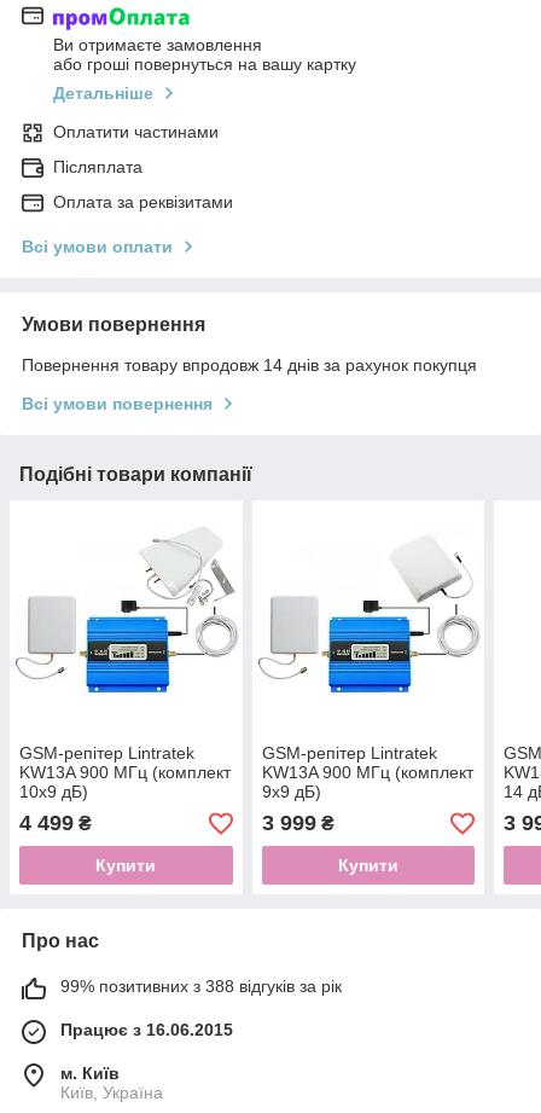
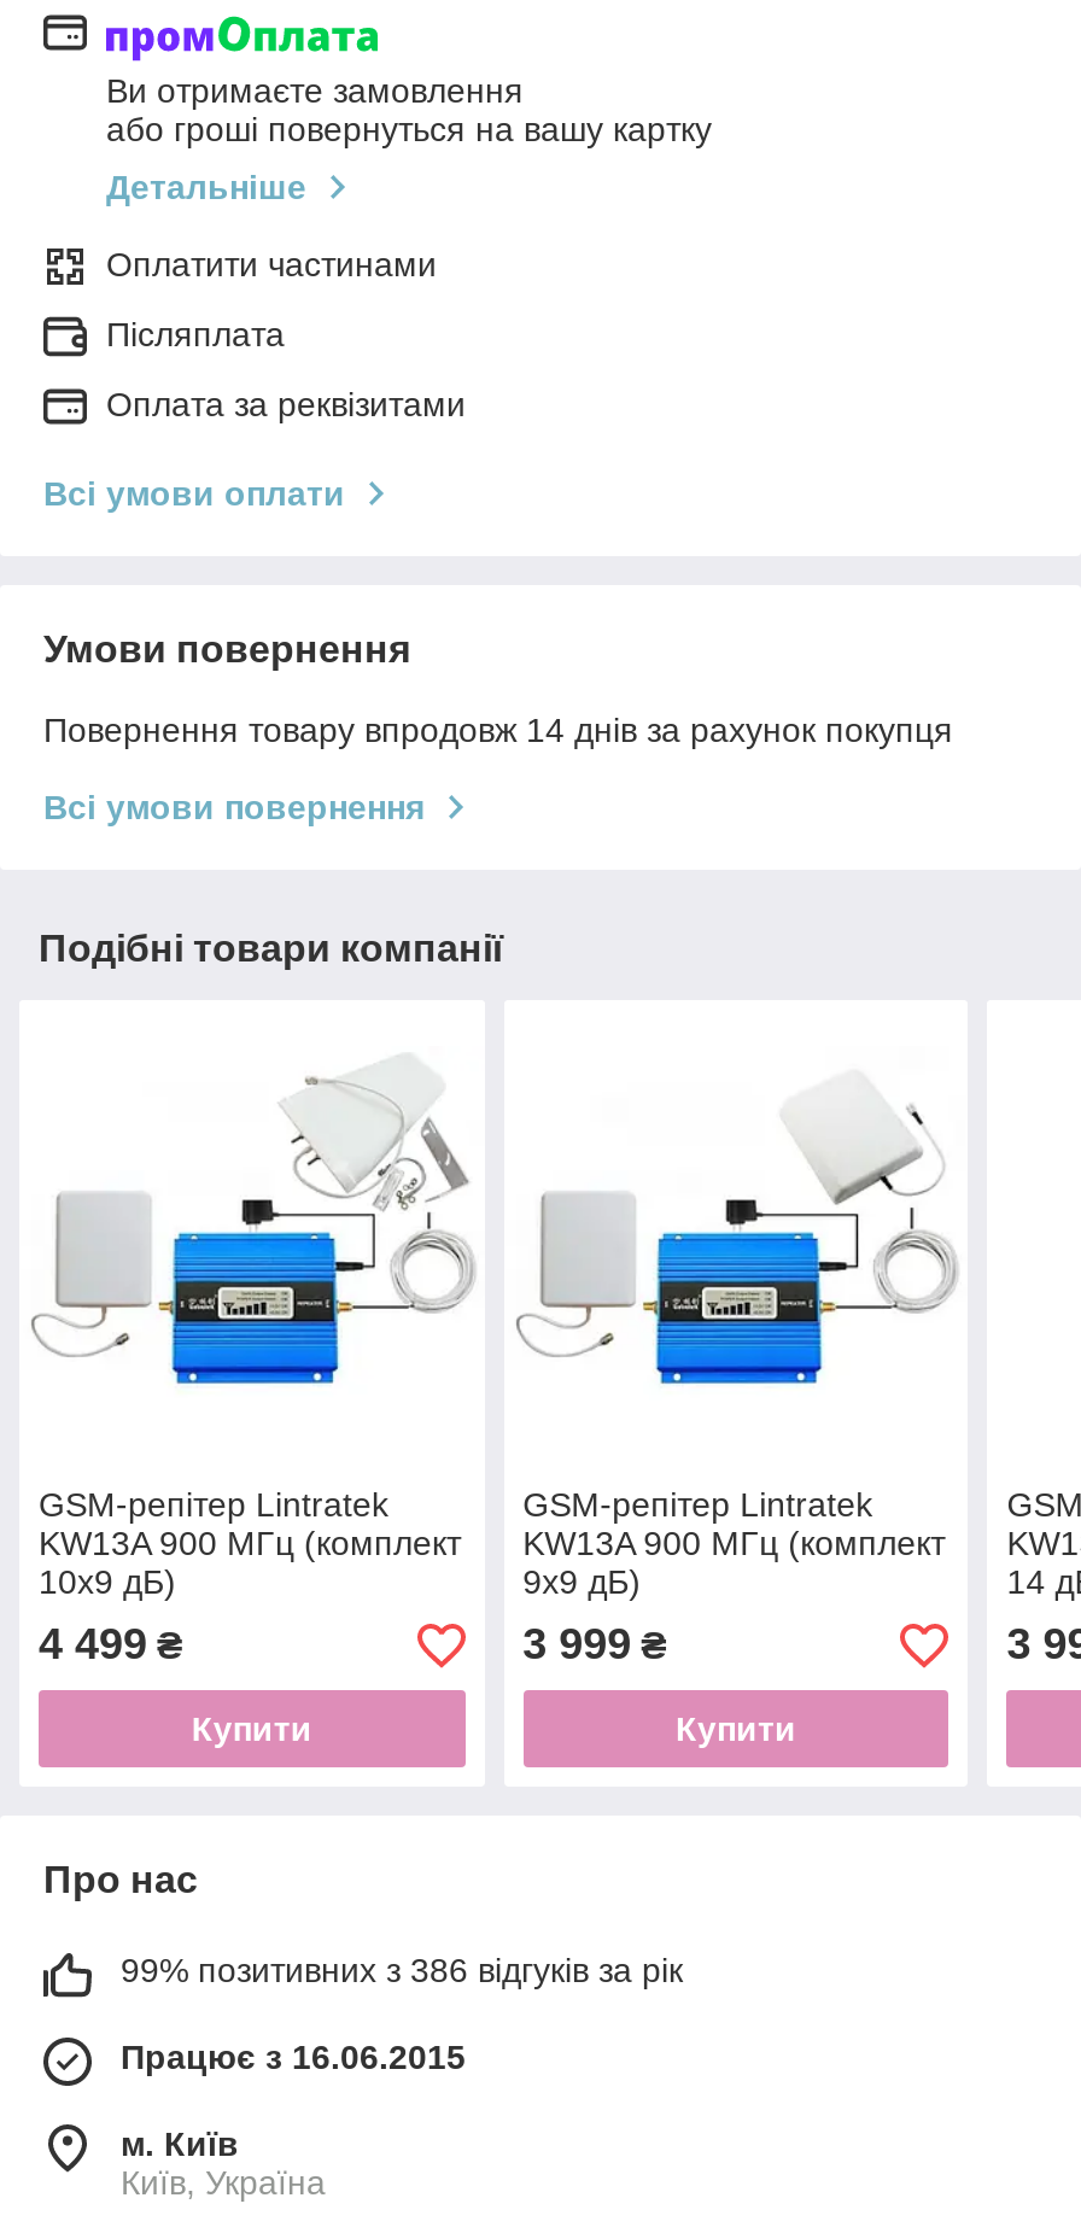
- 99% позитивних з 388 відгуків за рік
+ 99% позитивних з 386 відгуків за рік
